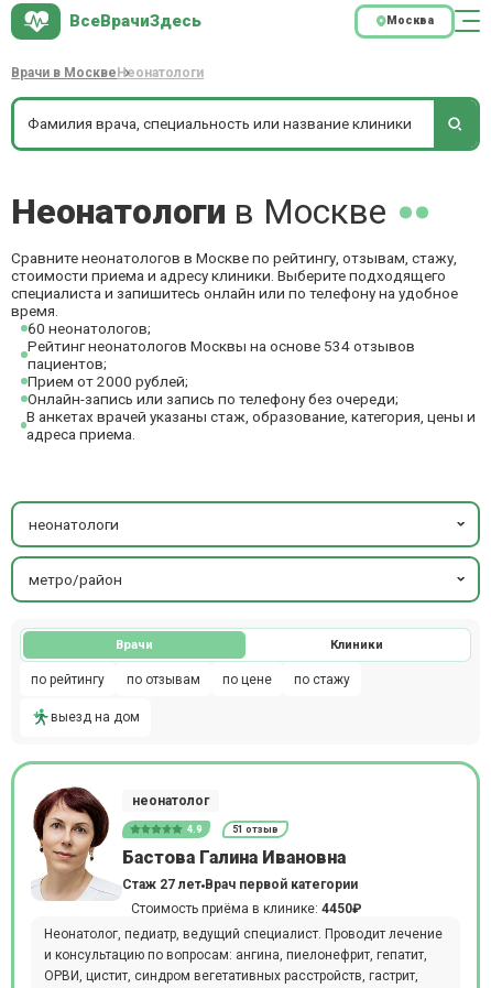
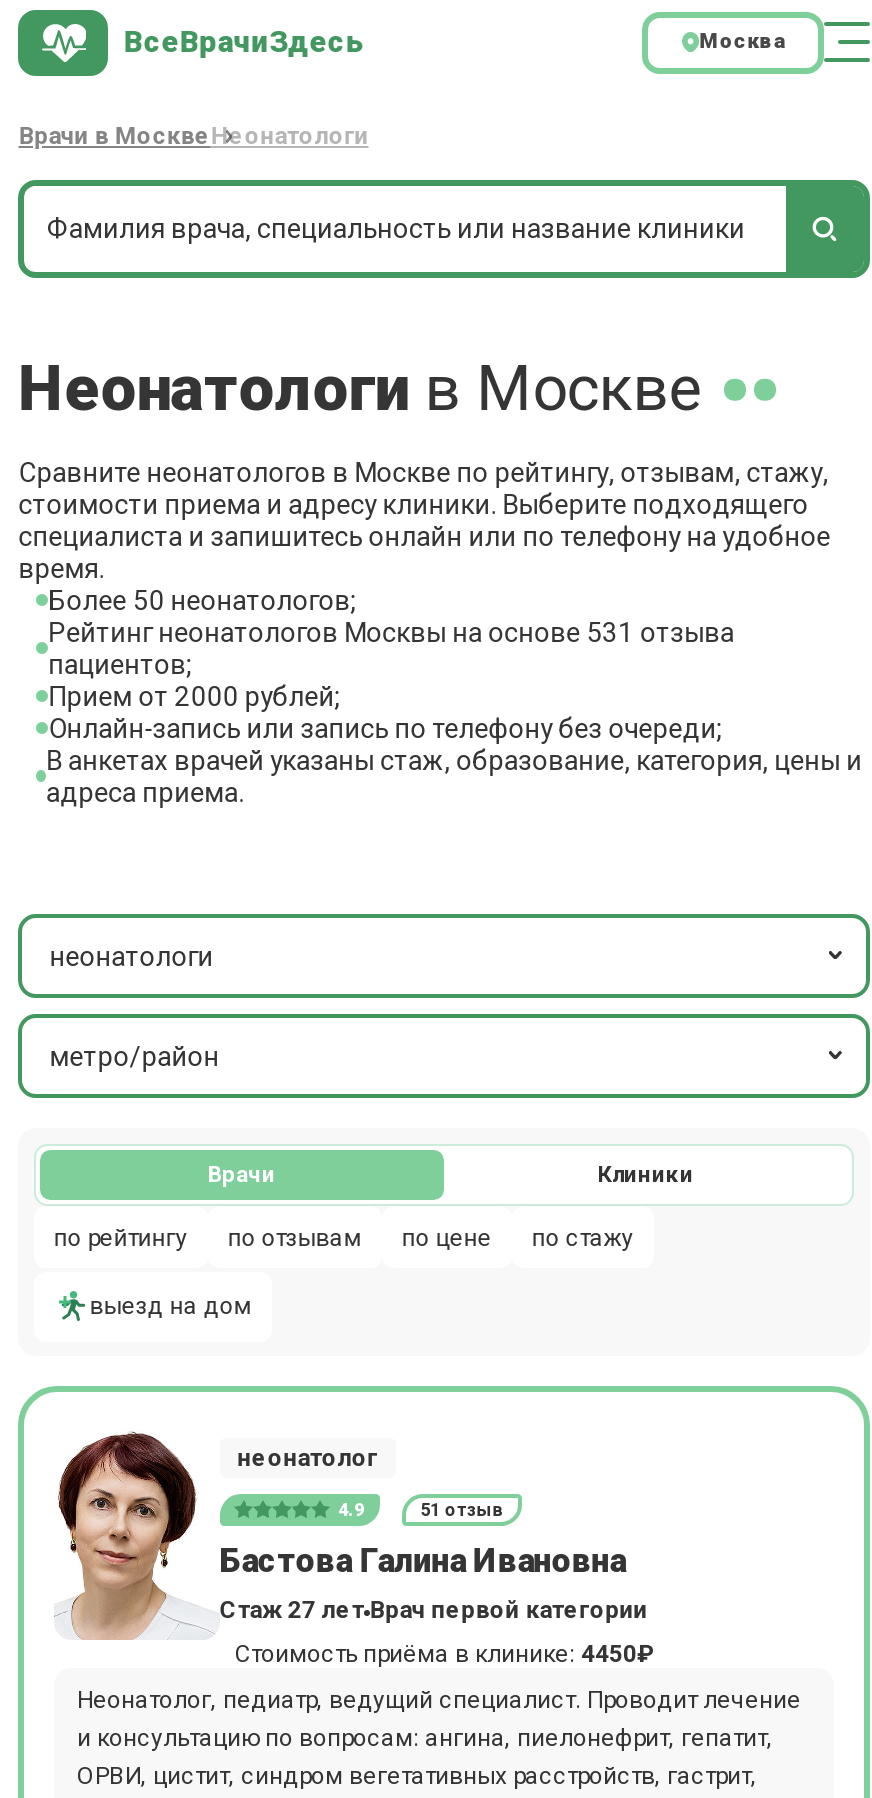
- 60 неонатологов;
- Рейтинг неонатологов Москвы на основе 534 отзывов
+ Более 50 неонатологов;
+ Рейтинг неонатологов Москвы на основе 531 отзыва
